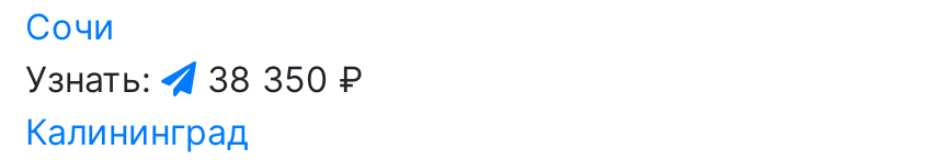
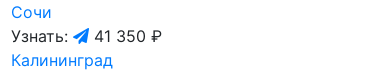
- Узнать: 38 350 ₽
+ Узнать: 41 350 ₽
